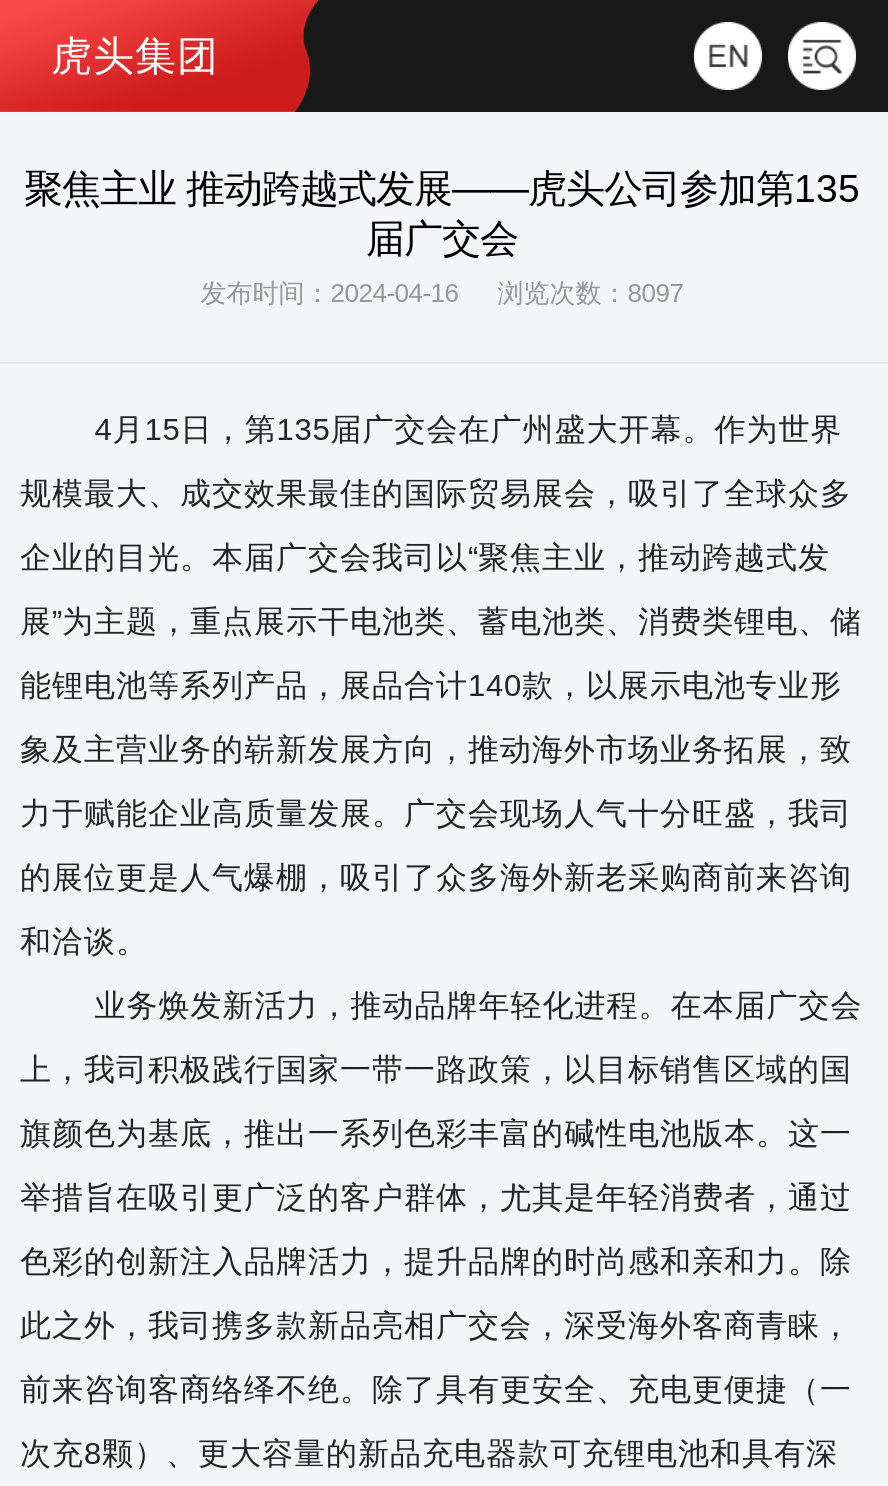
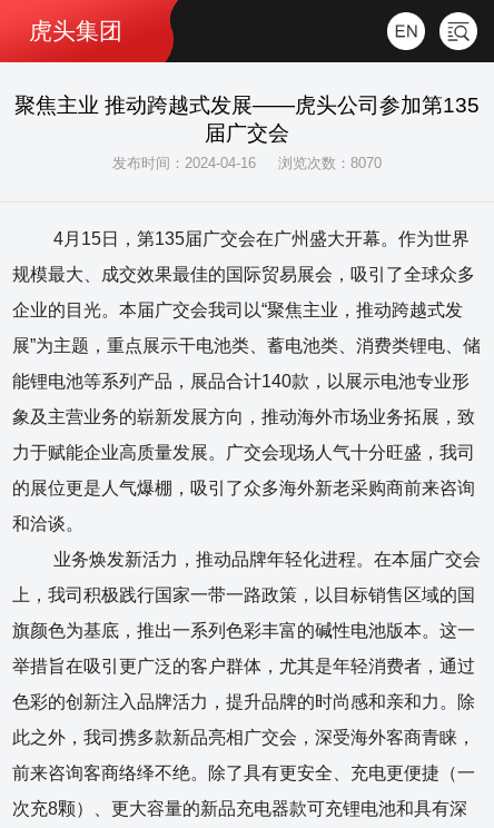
- 发布时间：2024-04-16 浏览次数：8097
+ 发布时间：2024-04-16 浏览次数：8070
